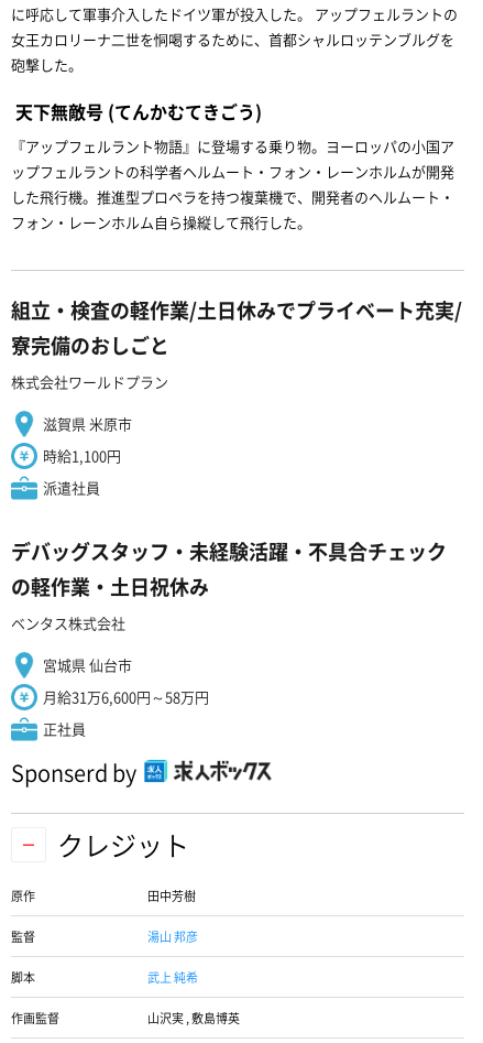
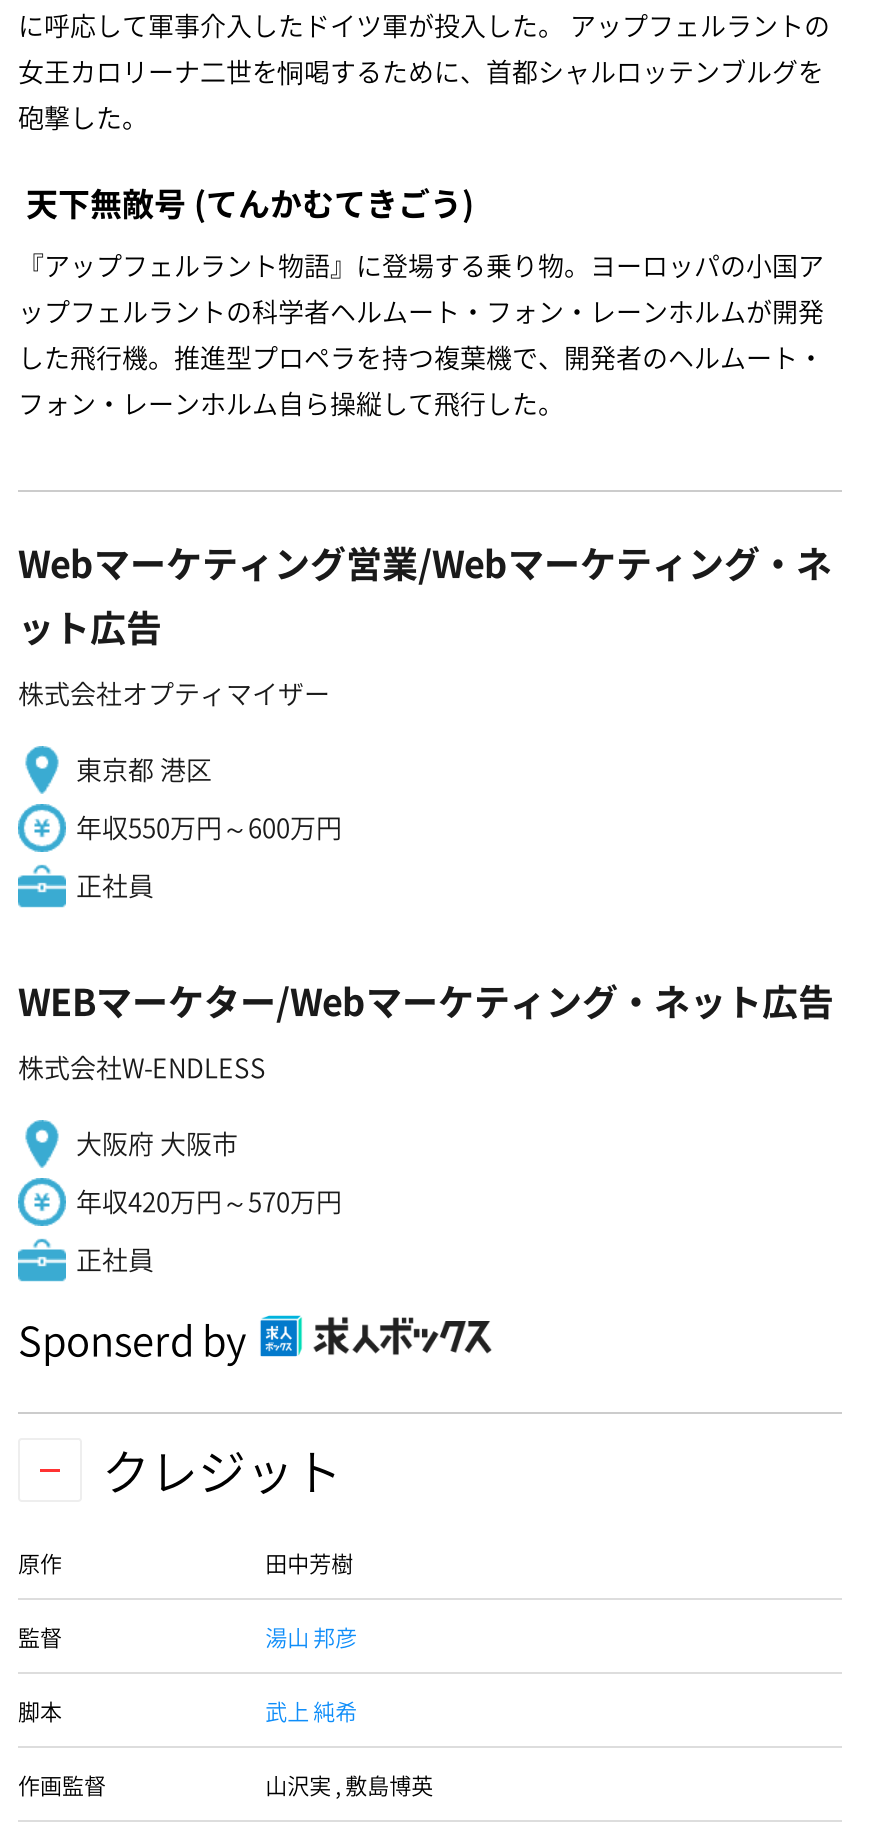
- 組立・検査の軽作業/土日休みでプライベート充実/
- 寮完備のおしごと
- 株式会社ワールドプラン
+ Webマーケティング営業/Webマーケティング・ネ
+ ット広告
+ 株式会社オプティマイザー

- 滋賀県 米原市
+ 東京都 港区

- 時給1,100円
+ 年収550万円～600万円

- 派遣社員
+ 正社員

- デバッグスタッフ・未経験活躍・不具合チェック
- の軽作業・土日祝休み
- ベンタス株式会社
+ WEBマーケター/Webマーケティング・ネット広告
+ 株式会社W-ENDLESS

- 宮城県 仙台市
+ 大阪府 大阪市

- 月給31万6,600円～58万円
+ 年収420万円～570万円
